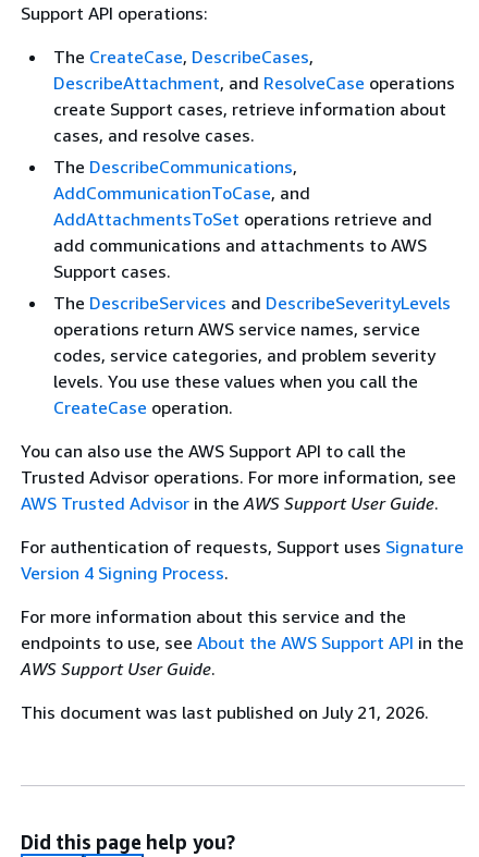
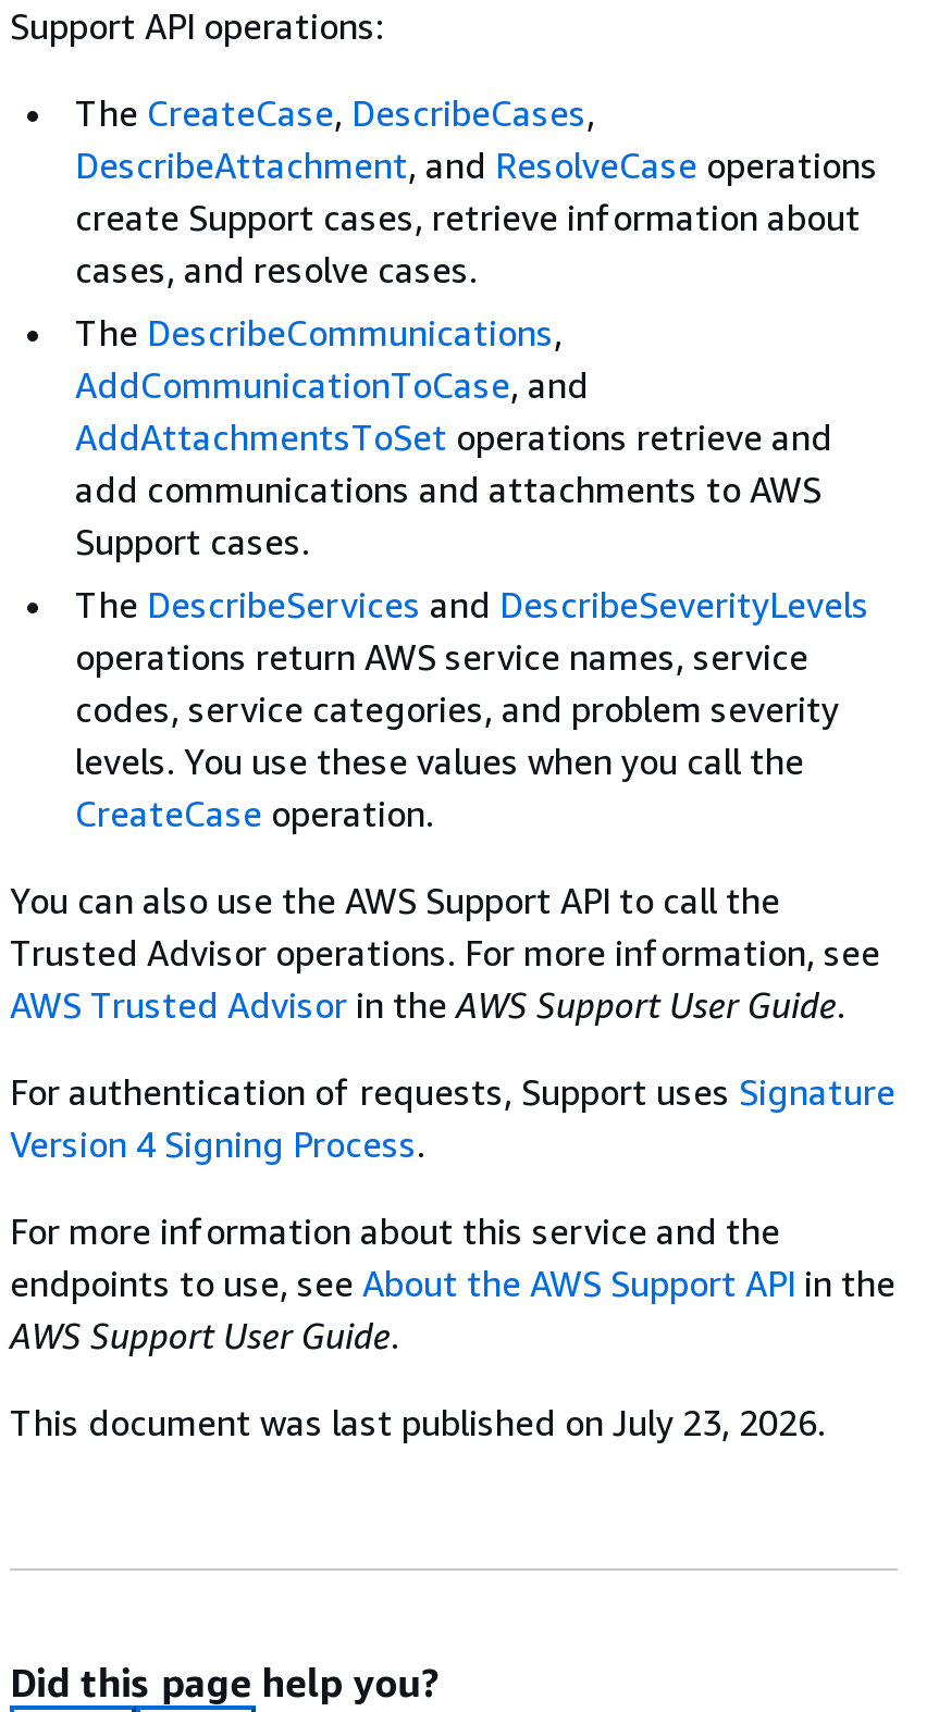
- This document was last published on July 21, 2026.
+ This document was last published on July 23, 2026.
